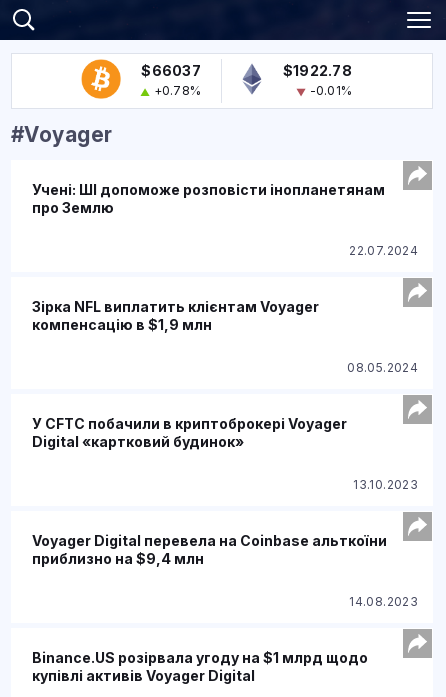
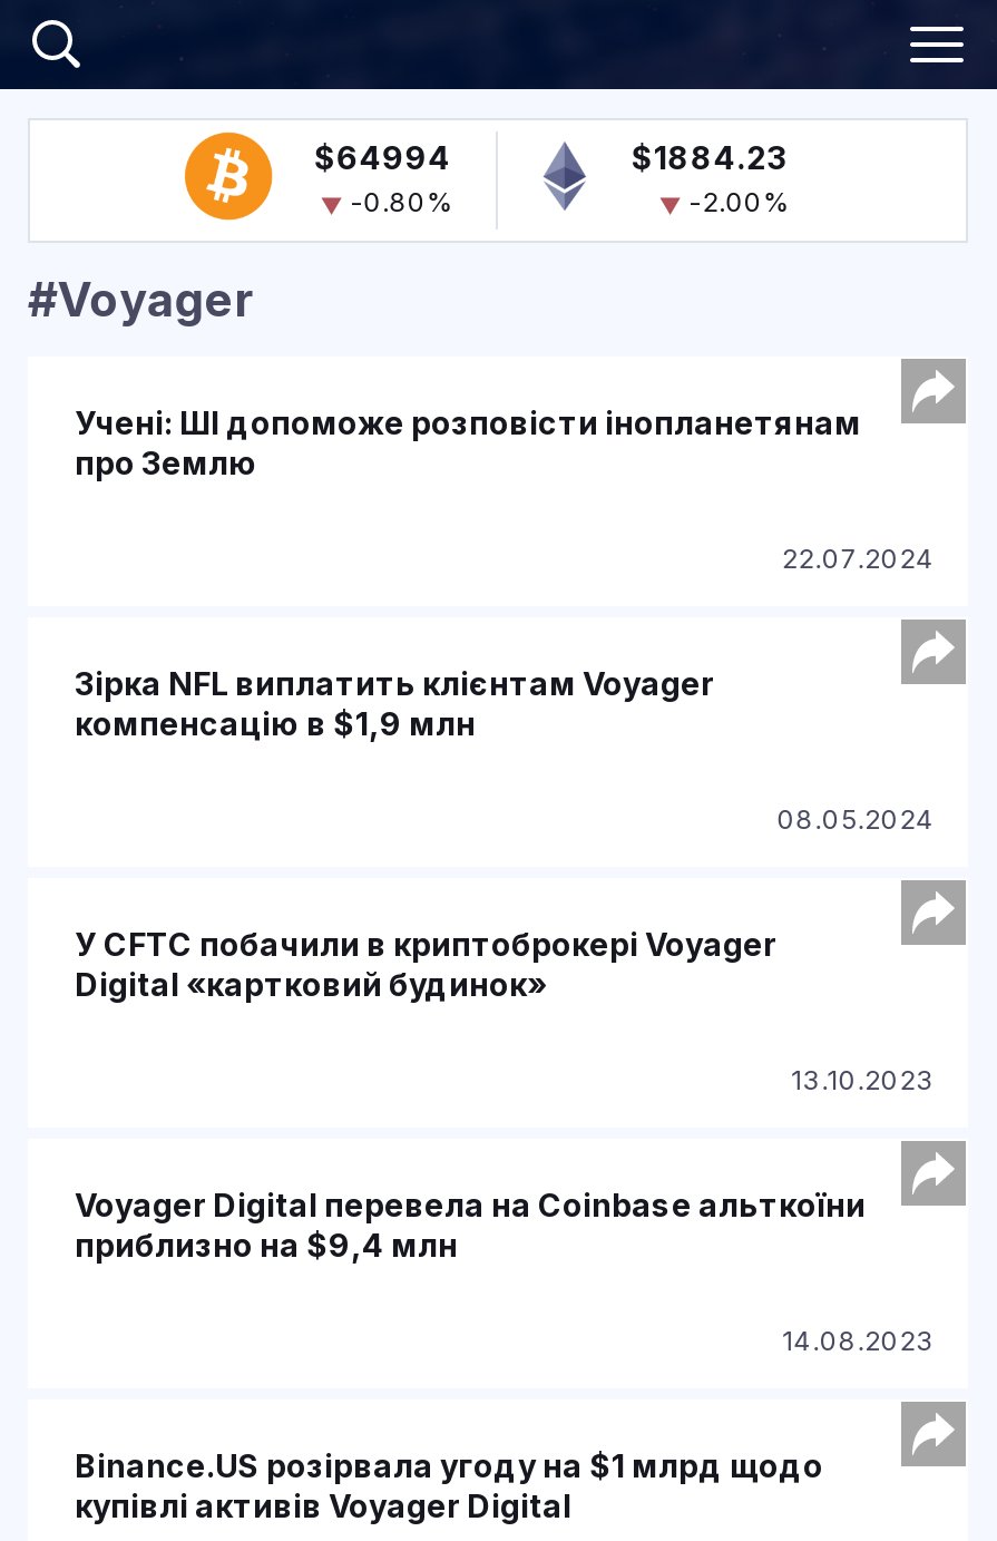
- $66037
+ $64994

- $1922.78
+ $1884.23

- +0.78%
+ -0.80%

- -0.01%
+ -2.00%
